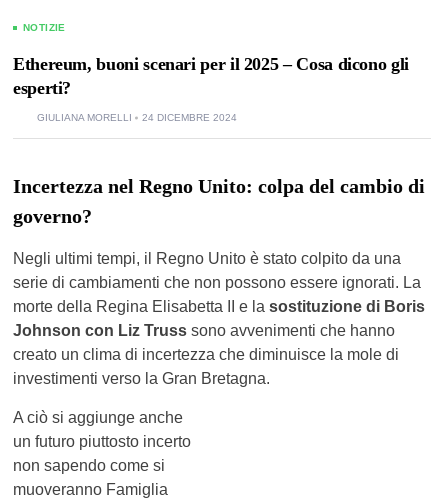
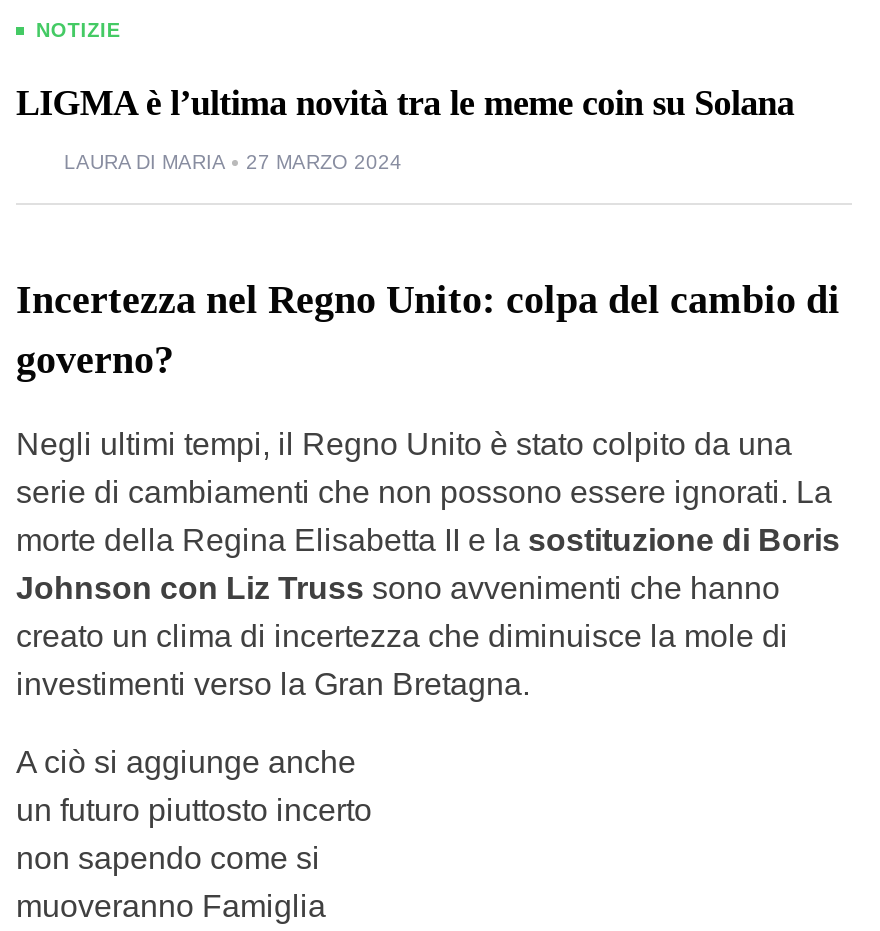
- Ethereum, buoni scenari per il 2025 – Cosa dicono gli
- esperti?
+ LIGMA è l’ultima novità tra le meme coin su Solana

- GIULIANA MORELLI
- 24 DICEMBRE 2024
+ LAURA DI MARIA
+ 27 MARZO 2024
